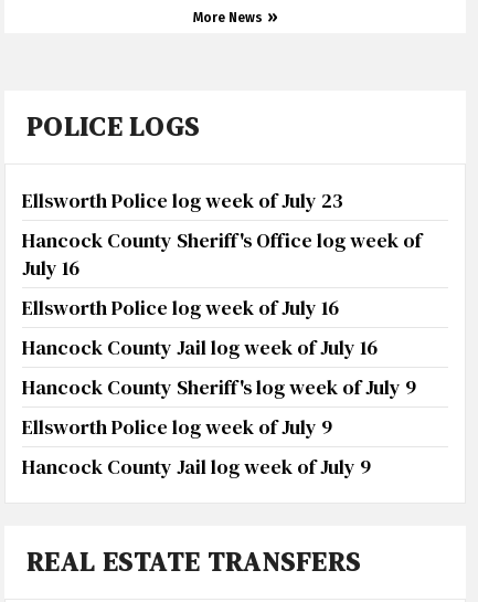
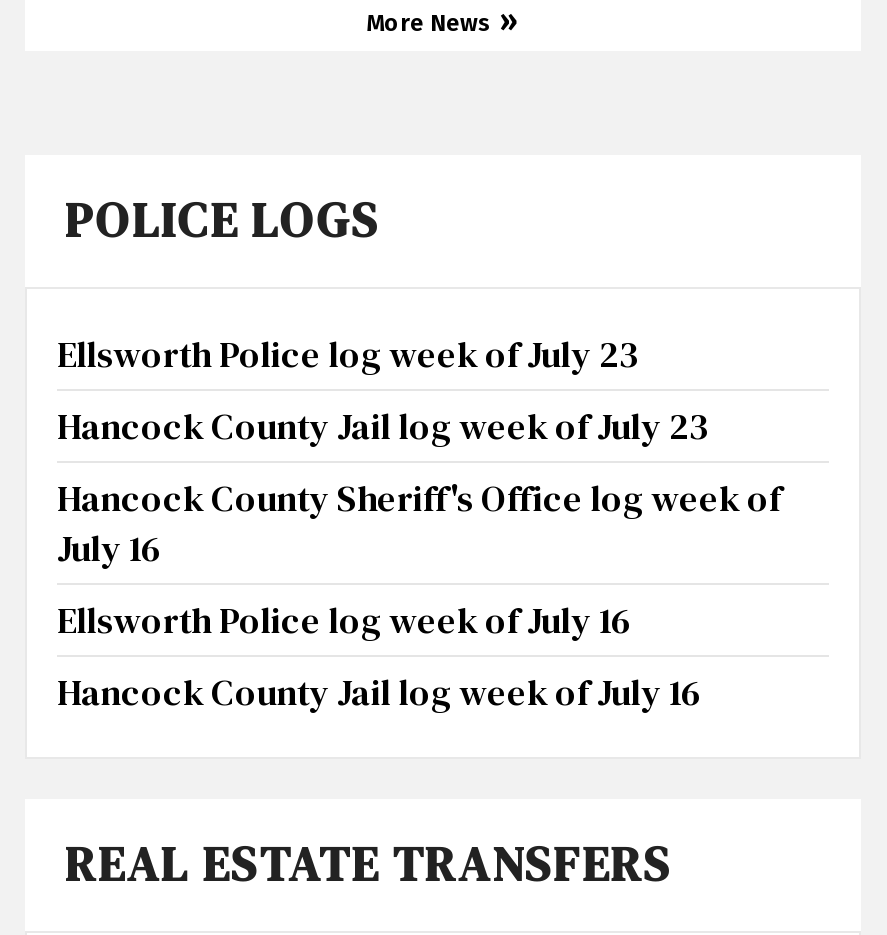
+ Hancock County Jail log week of July 23

moved down: Hancock County Sheriff's Office log week of | July 16 | Ellsworth Police log week of July 16 | Hancock County Jail log week of July 16

- Hancock County Sheriff's log week of July 9
- Ellsworth Police log week of July 9
- Hancock County Jail log week of July 9
